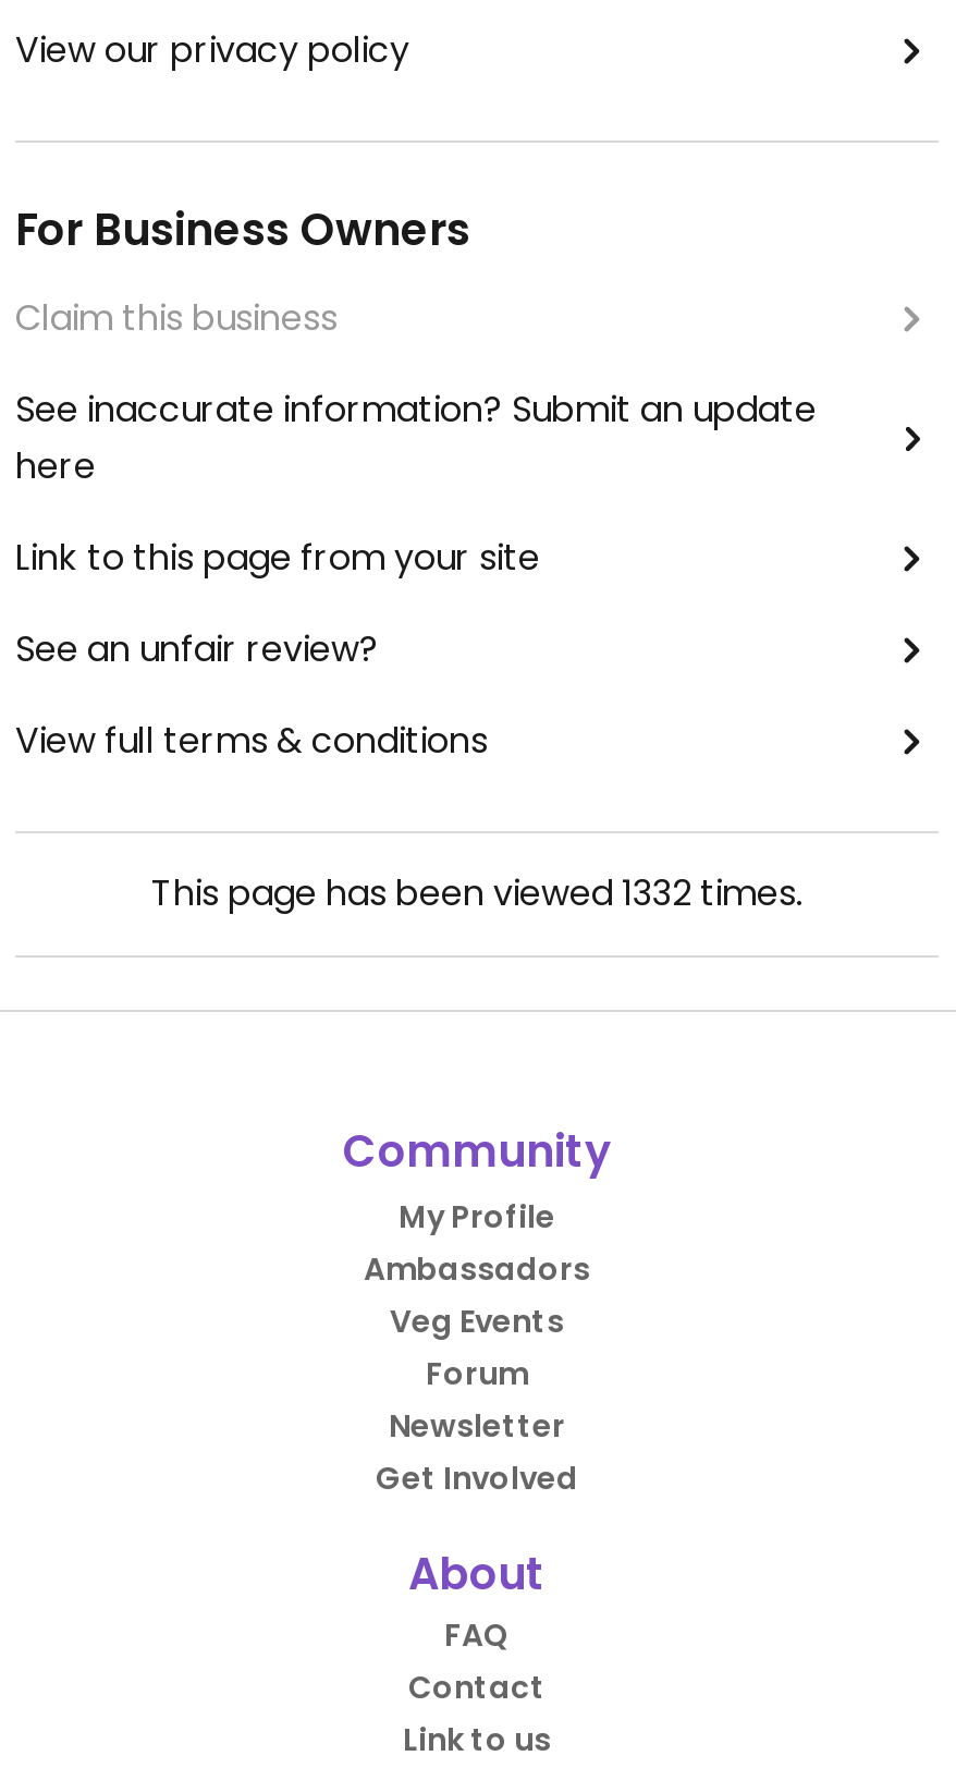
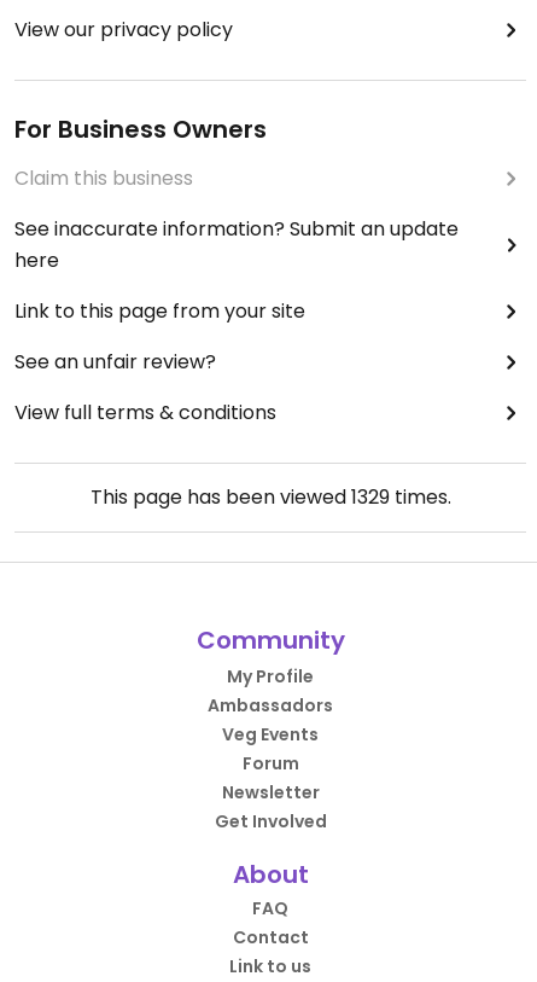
- This page has been viewed 1332 times.
+ This page has been viewed 1329 times.
